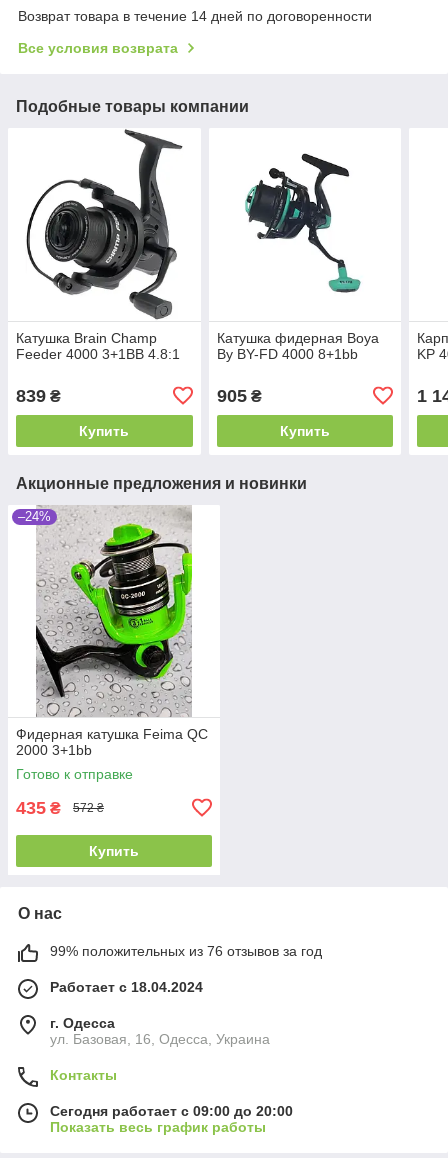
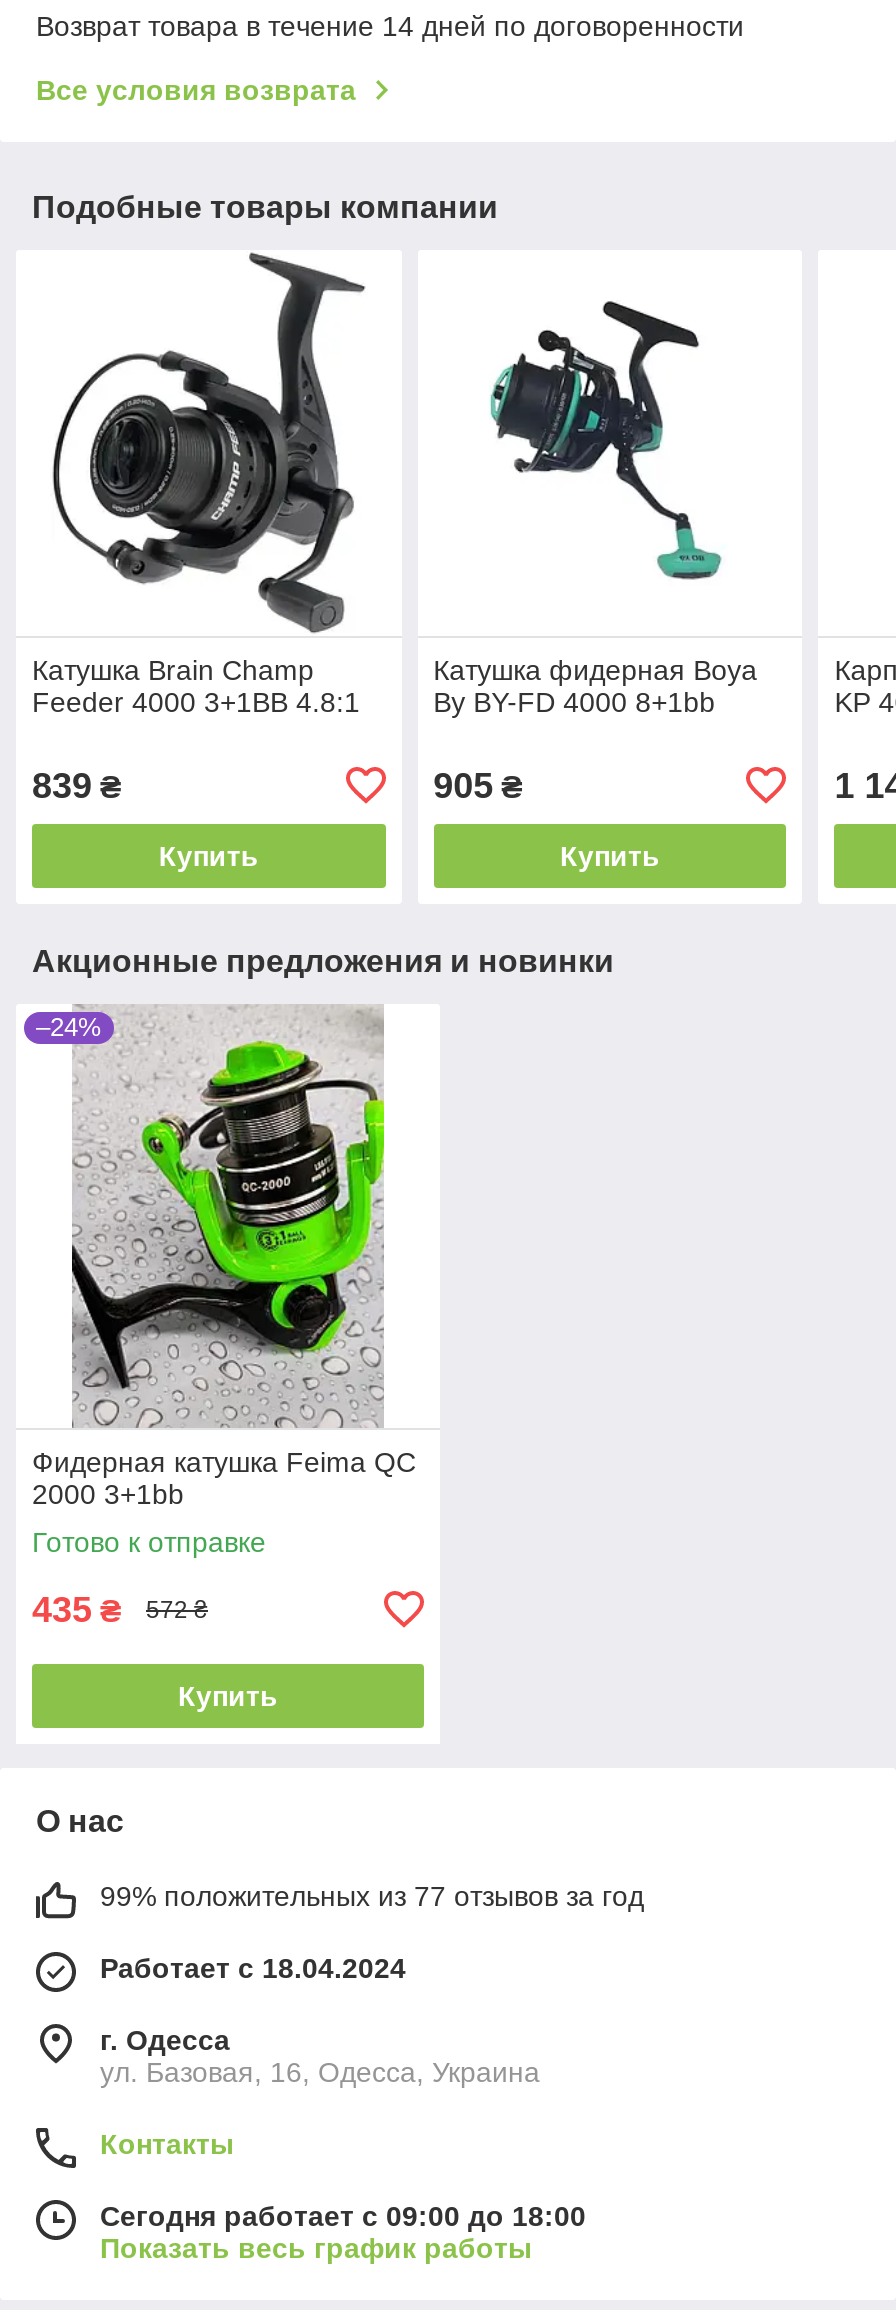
- 99% положительных из 76 отзывов за год
+ 99% положительных из 77 отзывов за год

- Сегодня работает с 09:00 до 20:00
+ Сегодня работает с 09:00 до 18:00
